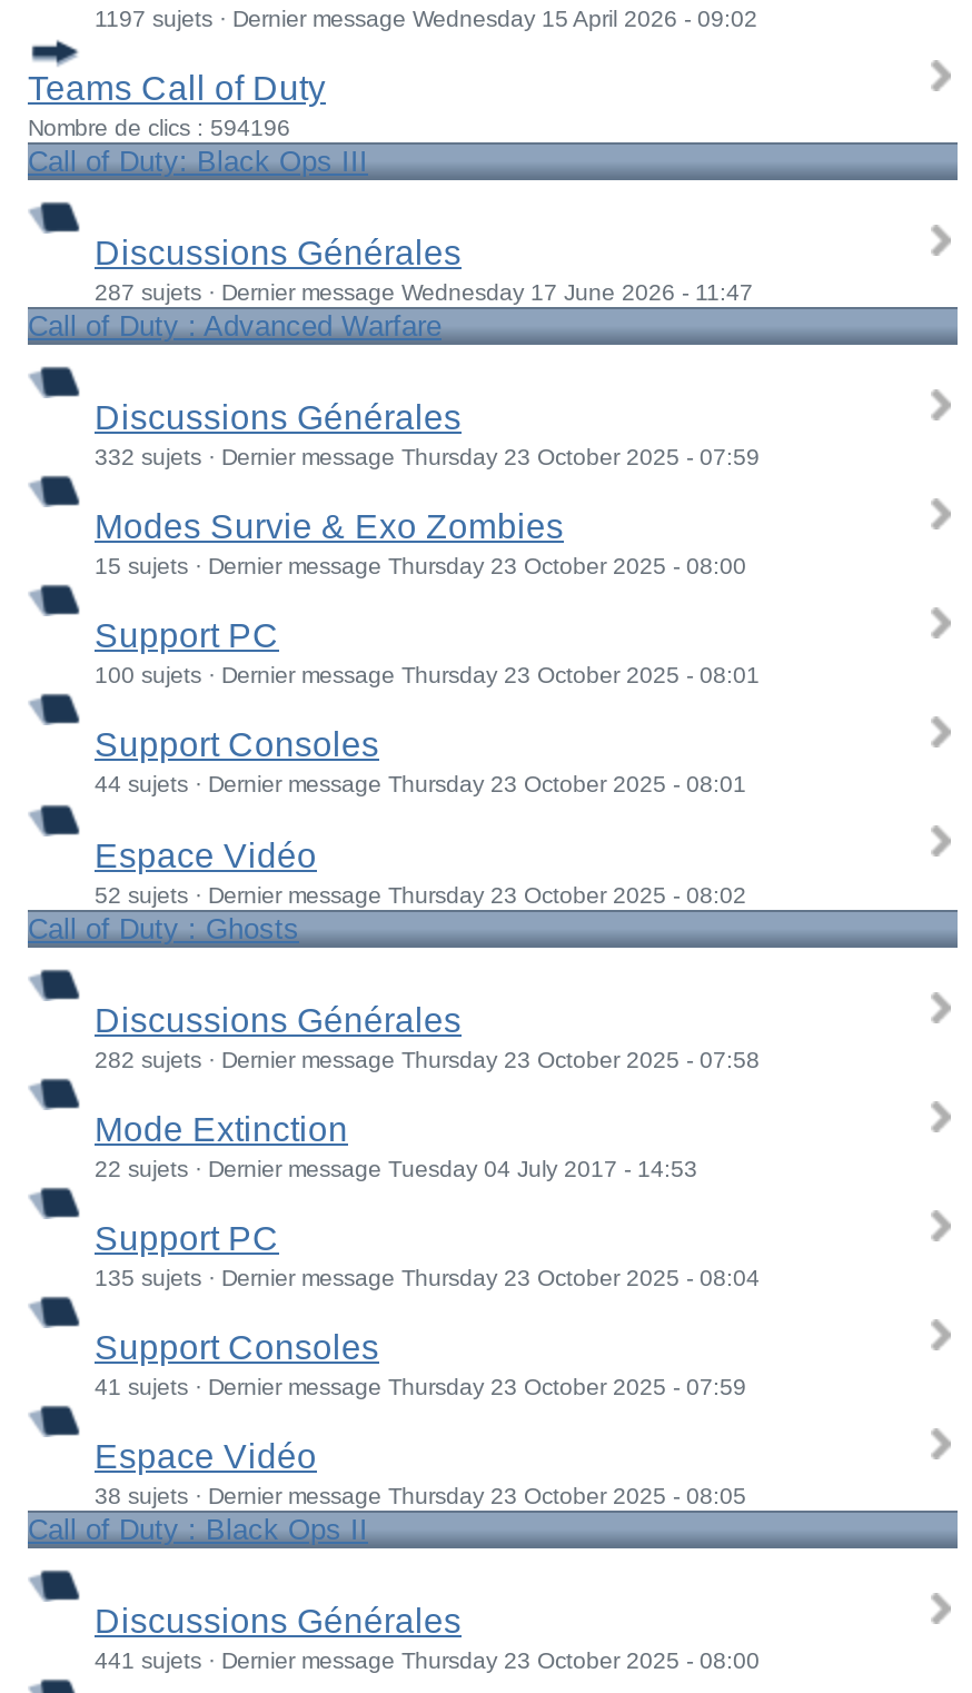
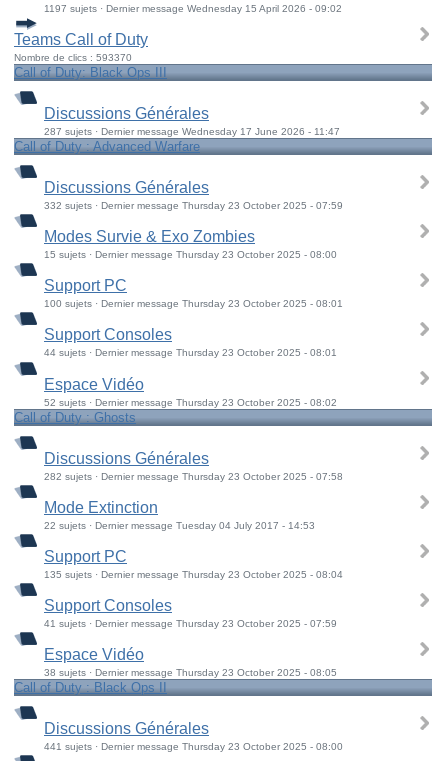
- Nombre de clics : 594196
+ Nombre de clics : 593370
